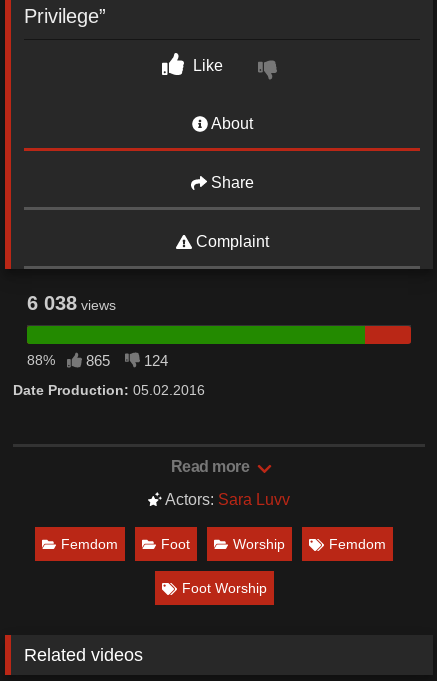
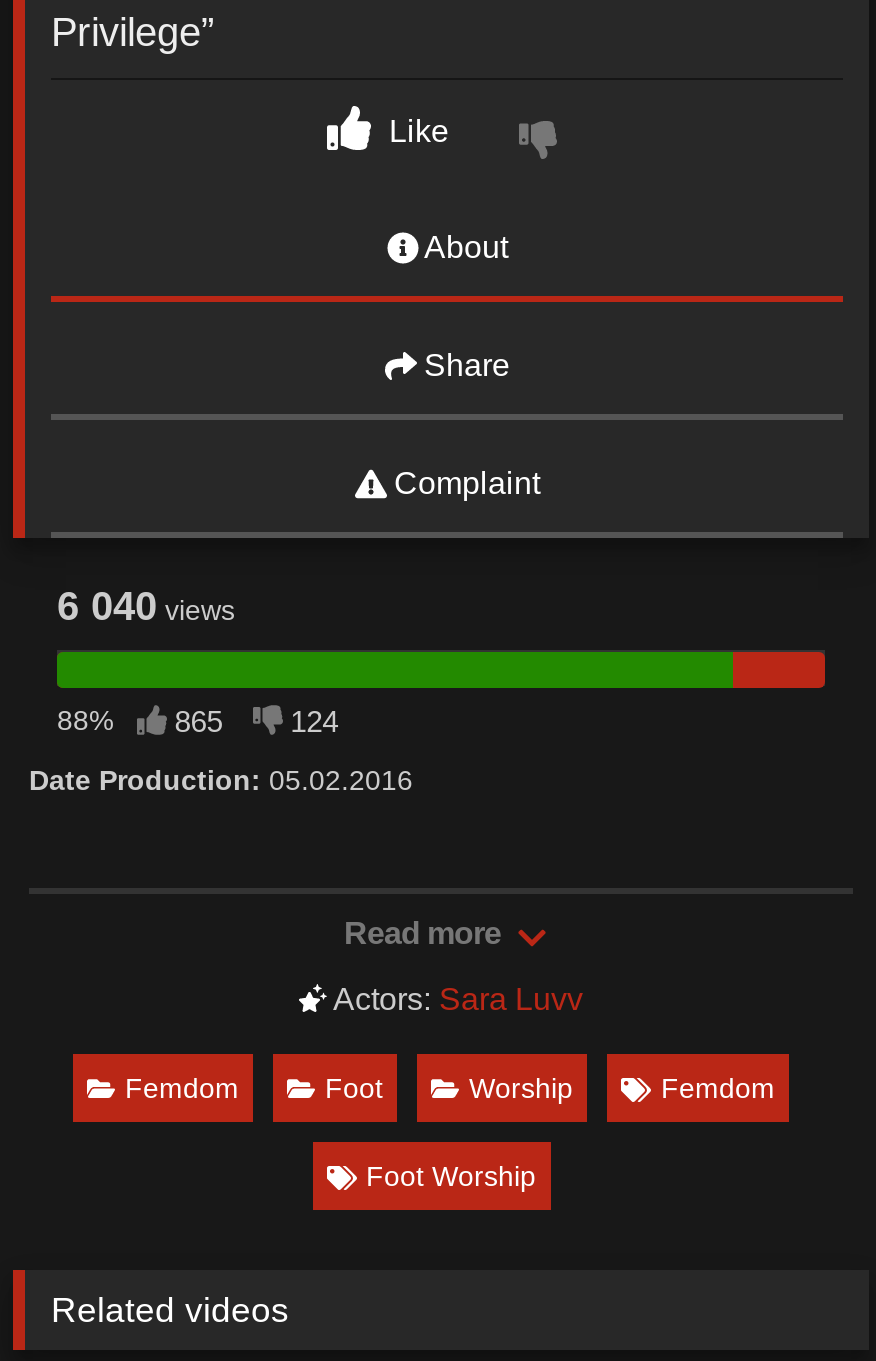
- 6 038 views
+ 6 040 views
